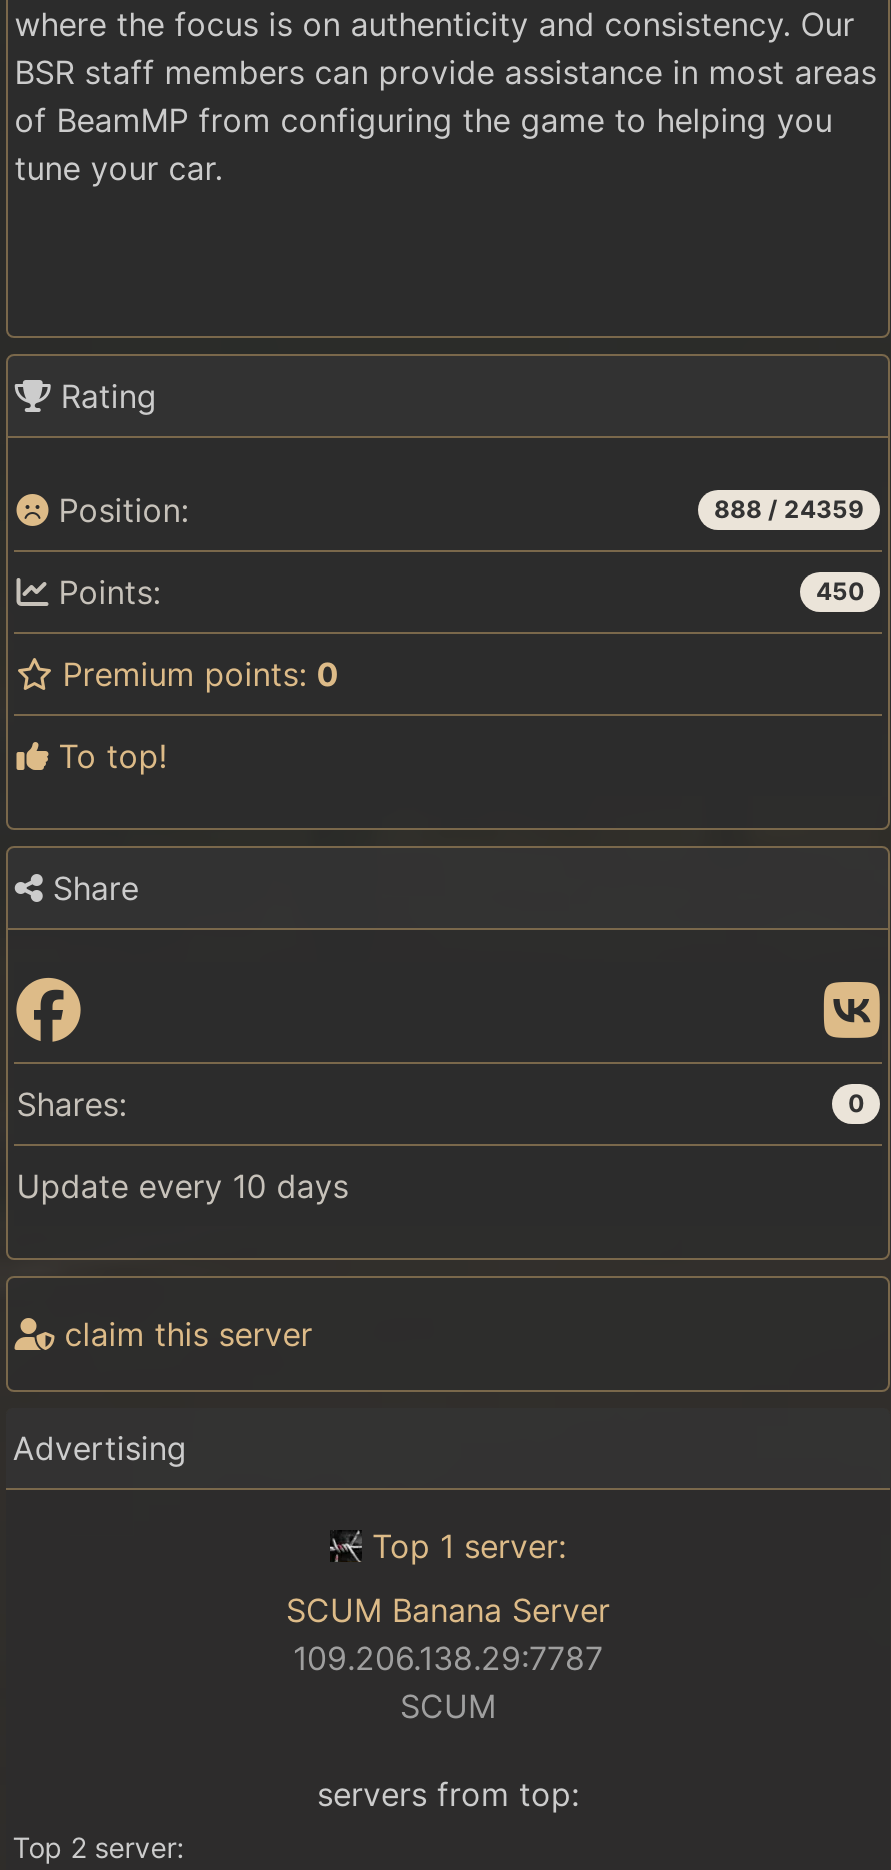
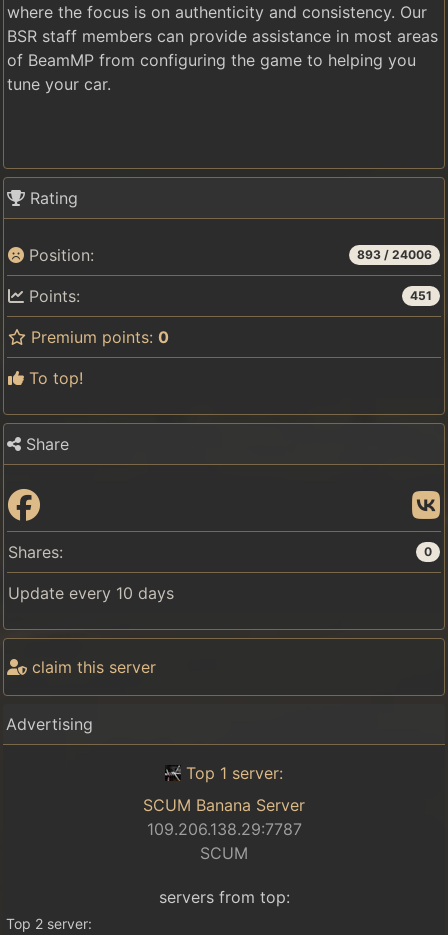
- 888 / 24359
+ 893 / 24006

- 450
+ 451
